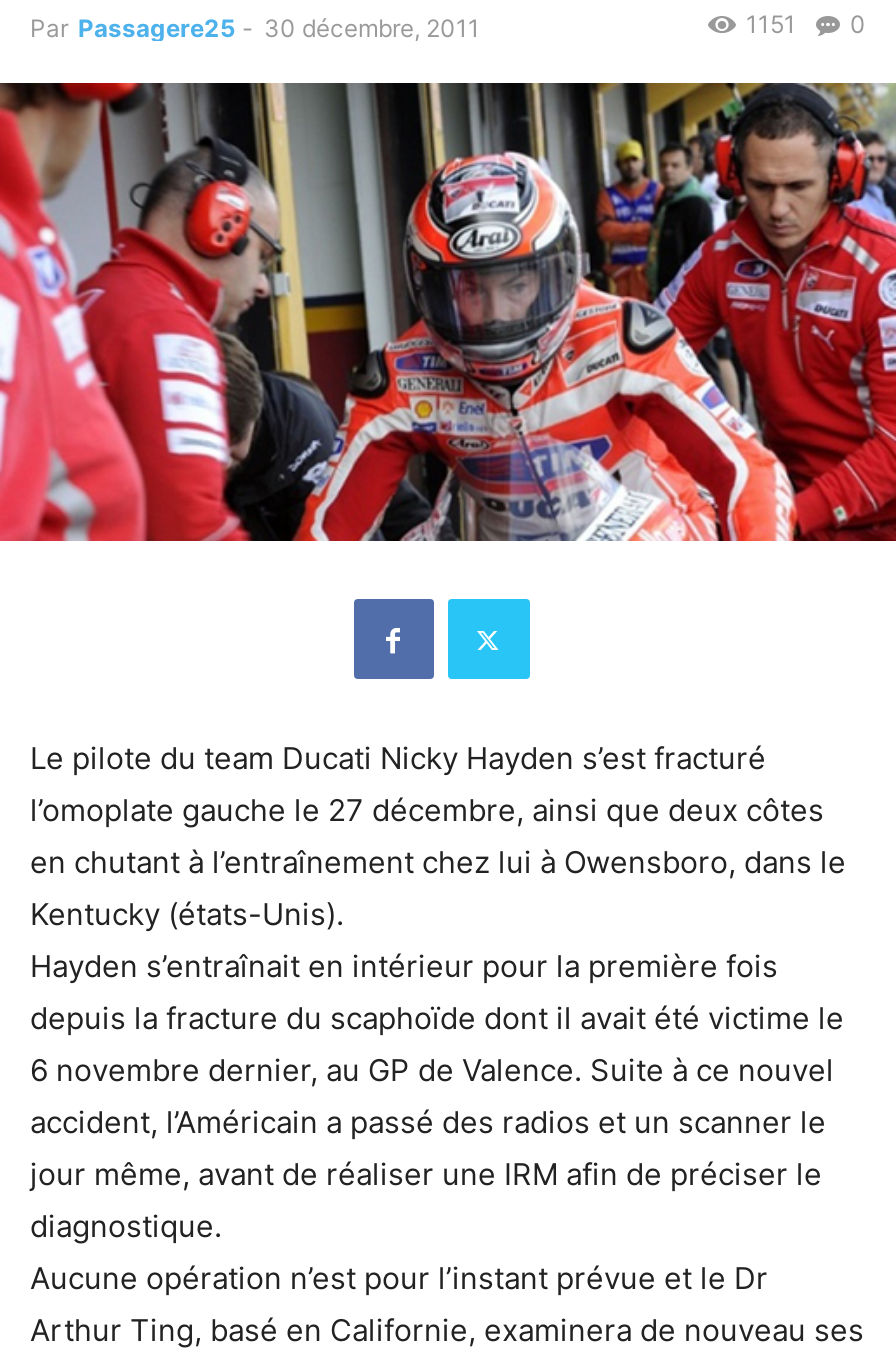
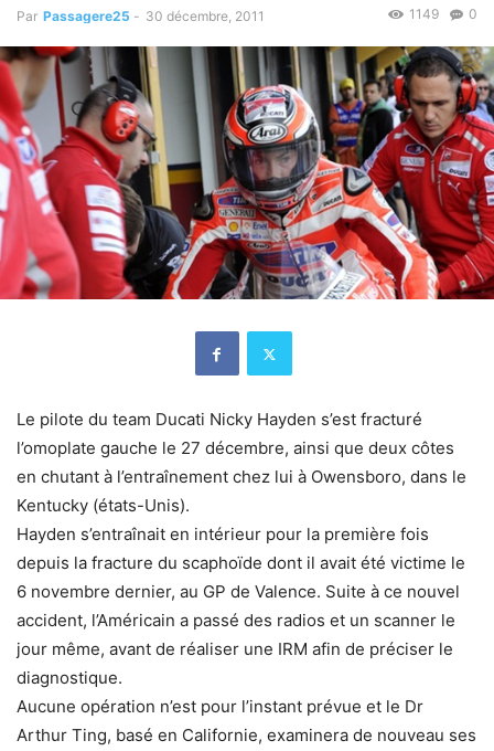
- 1151 0
+ 1149 0
